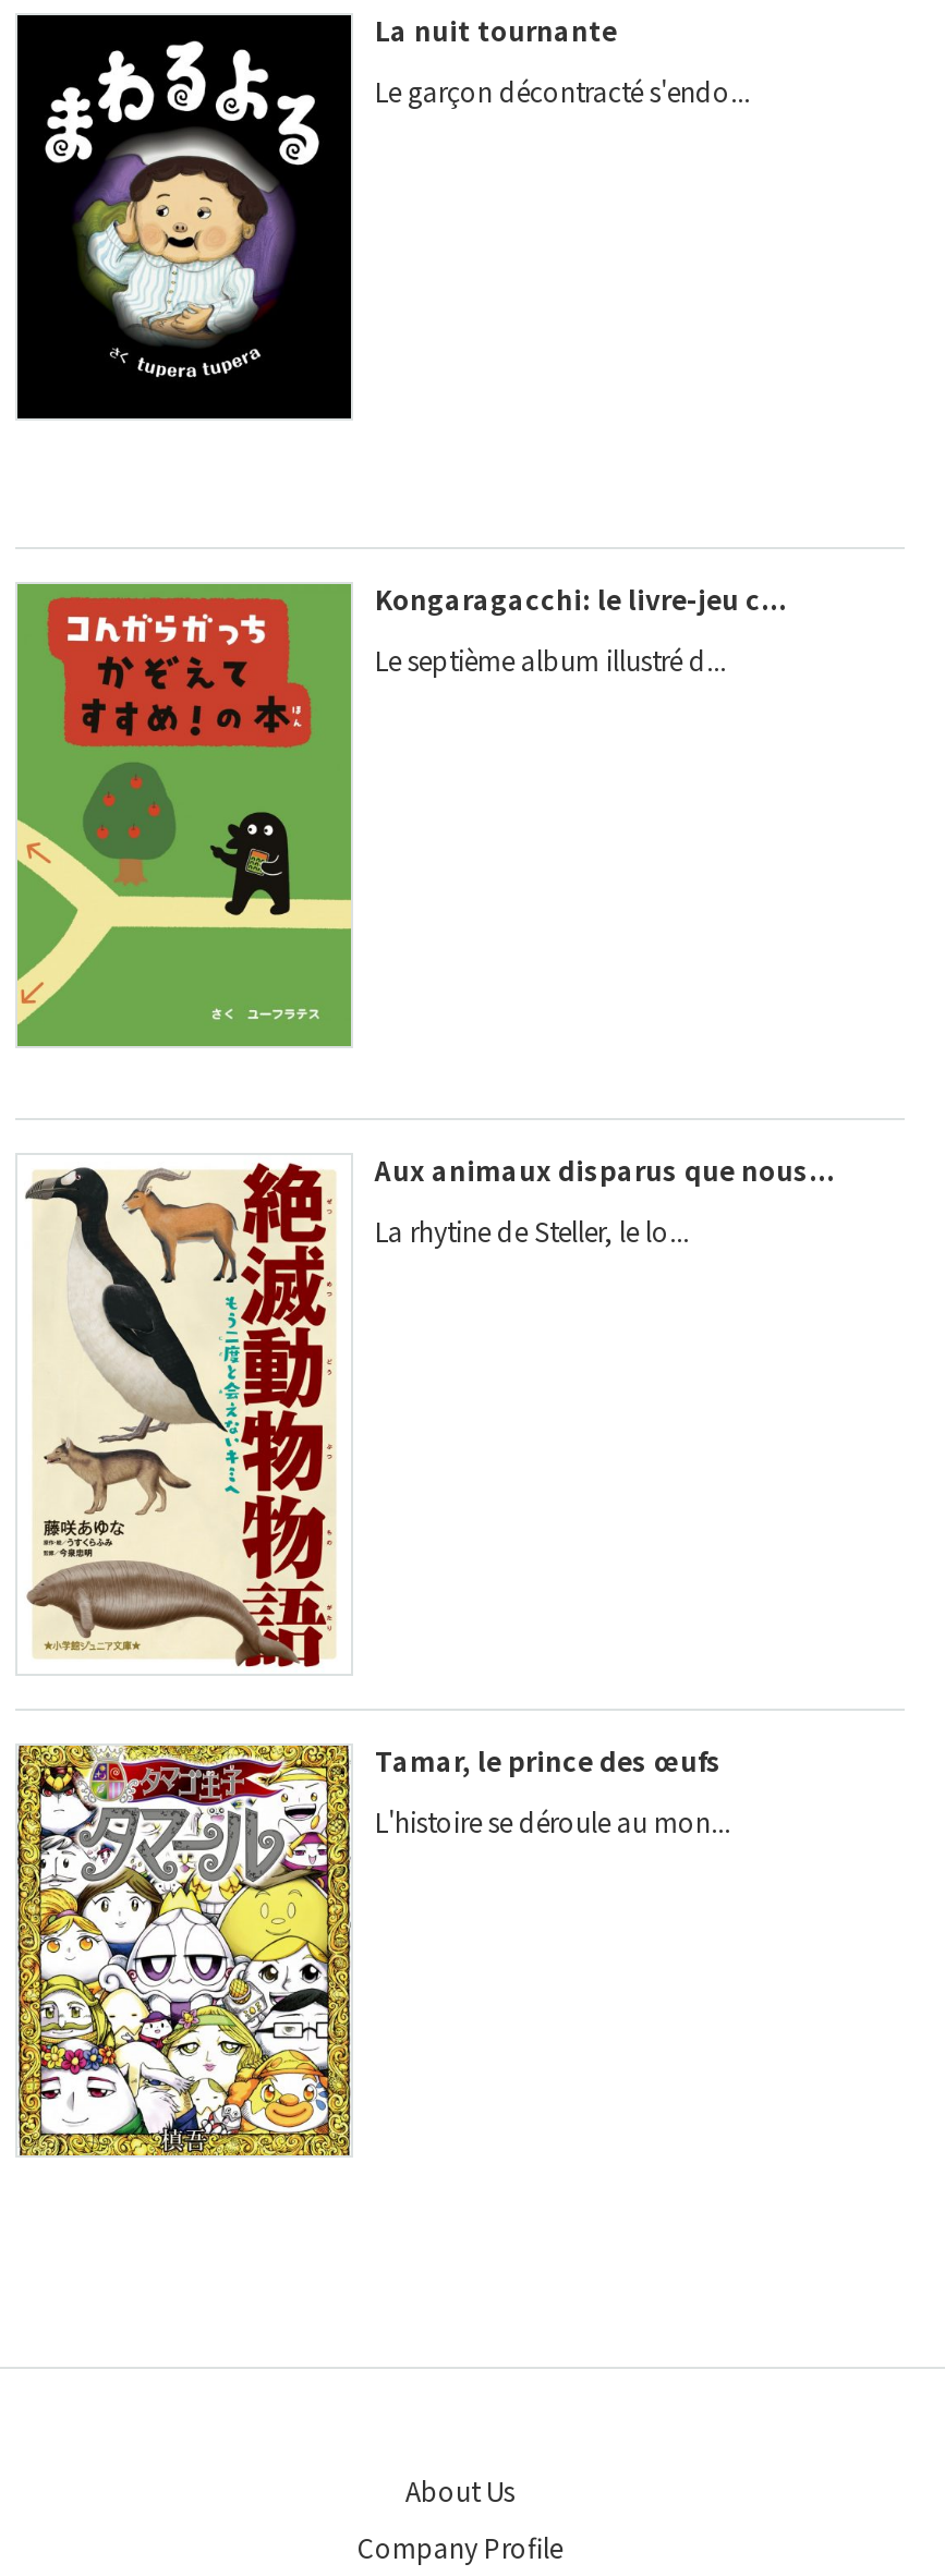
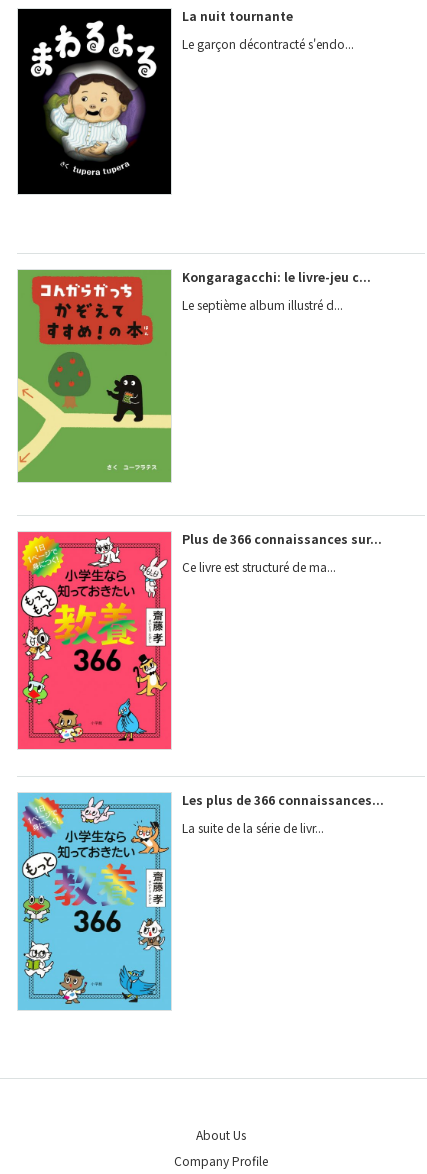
- [image]
- Aux animaux disparus que nous...
+ [image]
+ Plus de 366 connaissances sur...

- La rhytine de Steller, le lo...
+ Ce livre est structuré de ma...

- [image]
- Tamar, le prince des œufs
+ [image]
+ Les plus de 366 connaissances...

- L'histoire se déroule au mon...
+ La suite de la série de livr...
